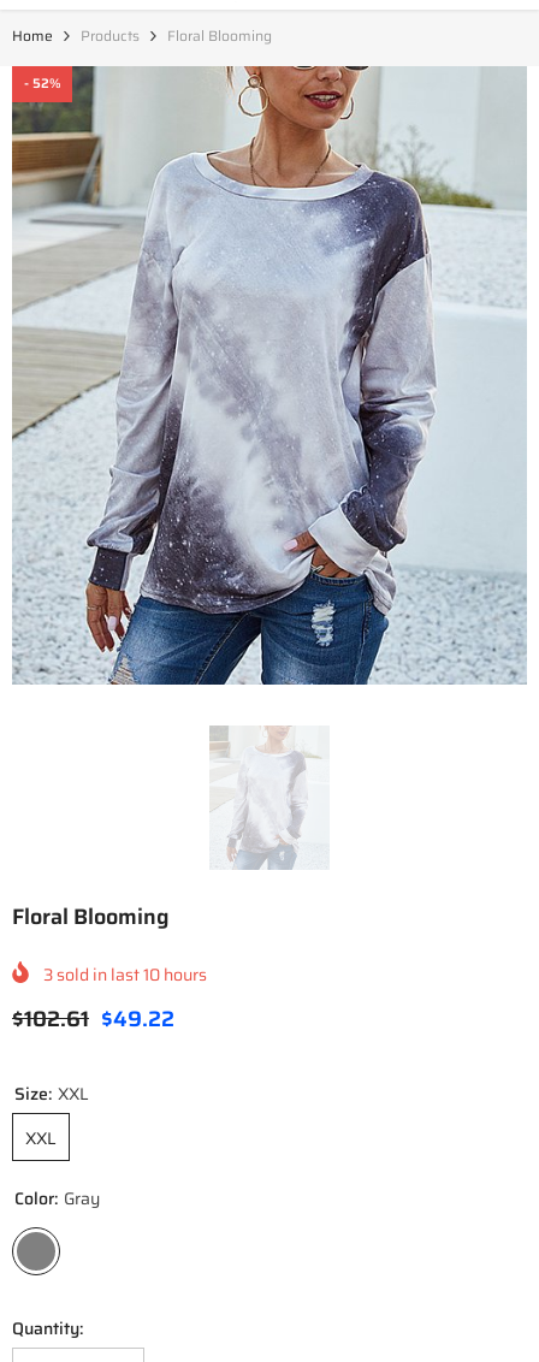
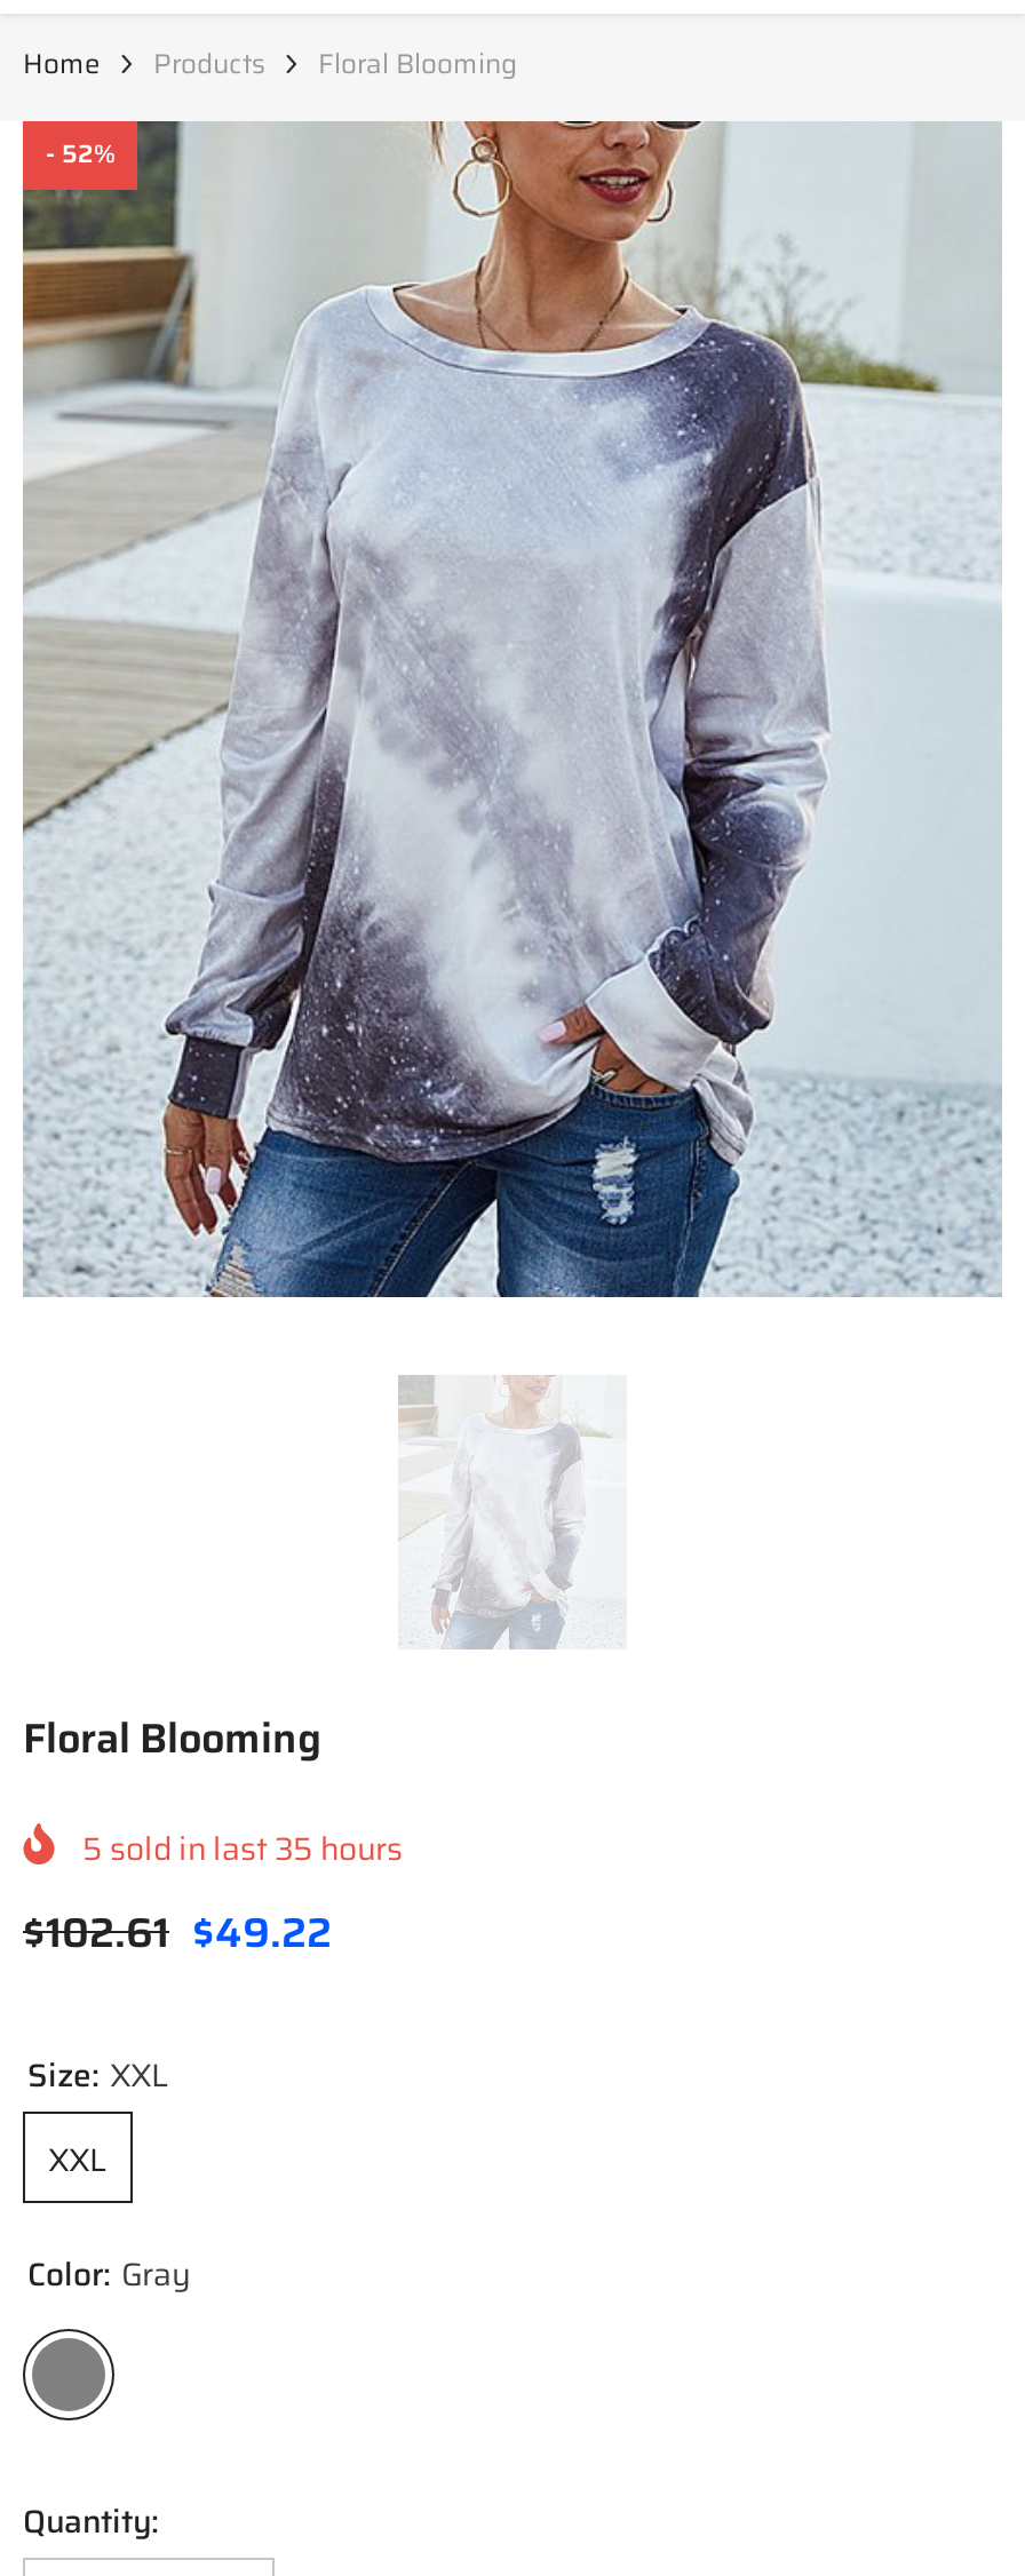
- 3 sold in last 10 hours
+ 5 sold in last 35 hours
